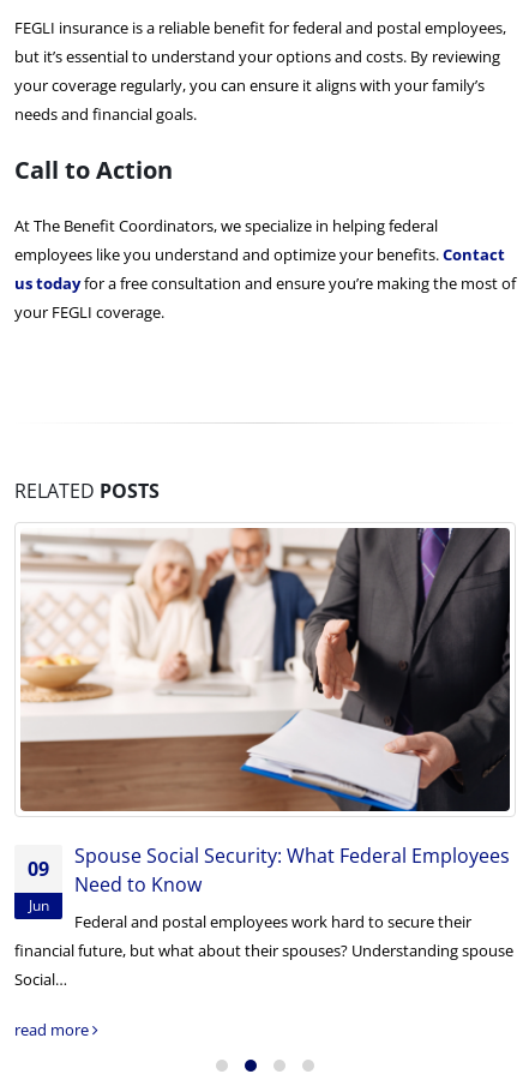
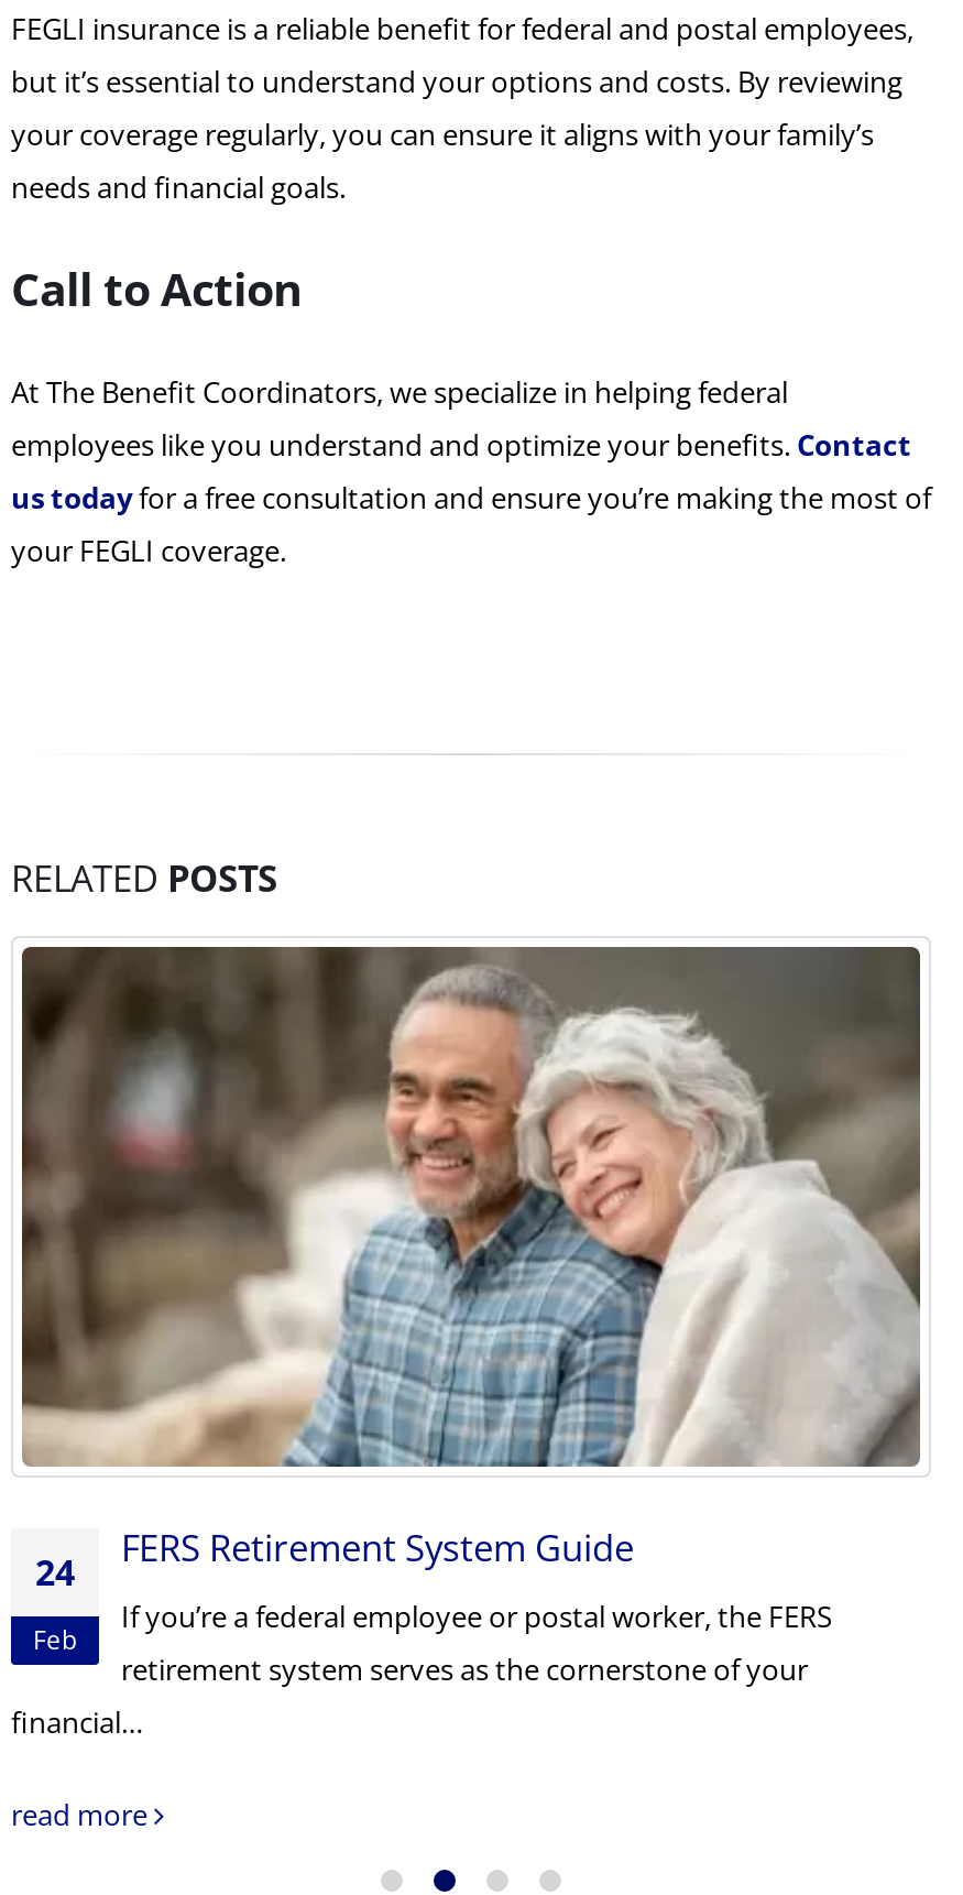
- [image]
- Spouse Social Security: What Federal Employees
- Need to Know
+ [image]
+ FERS Retirement System Guide

- 09
+ 24

- Jun
+ Feb

- Federal and postal employees work hard to secure their
- financial future, but what about their spouses? Understanding spouse
- Social…
+ If you’re a federal employee or postal worker, the FERS
+ retirement system serves as the cornerstone of your
+ financial…
